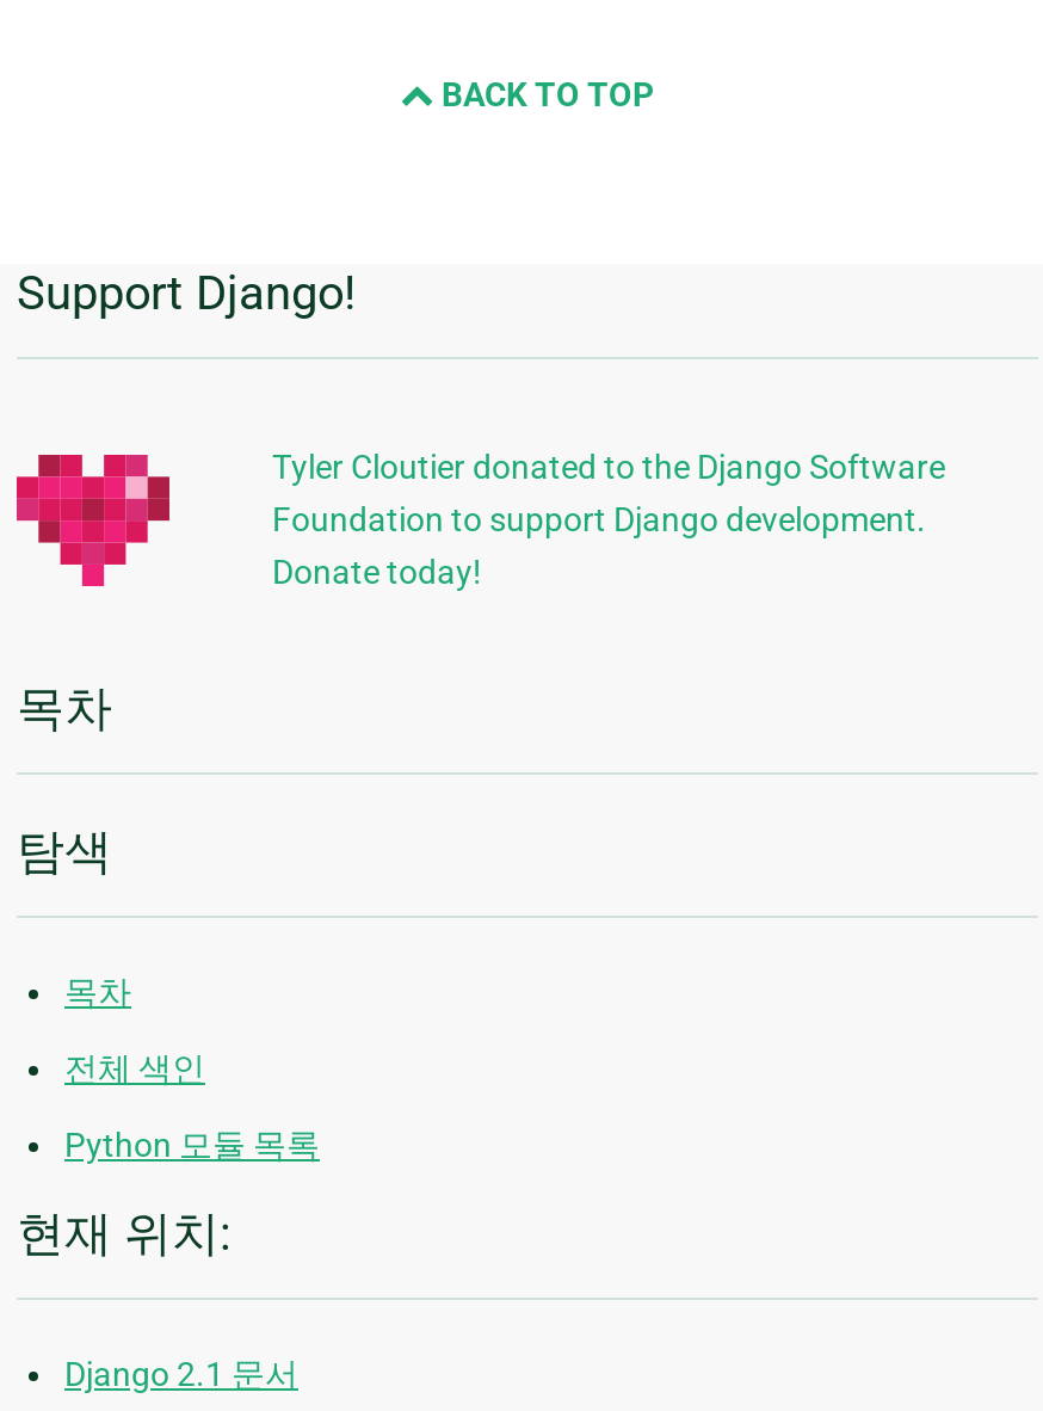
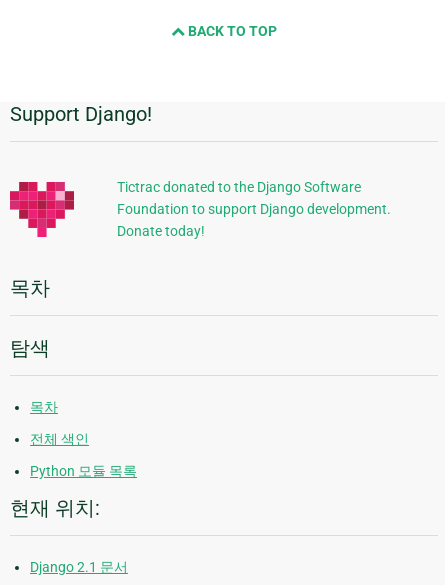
- Tyler Cloutier donated to the Django Software
+ Tictrac donated to the Django Software
